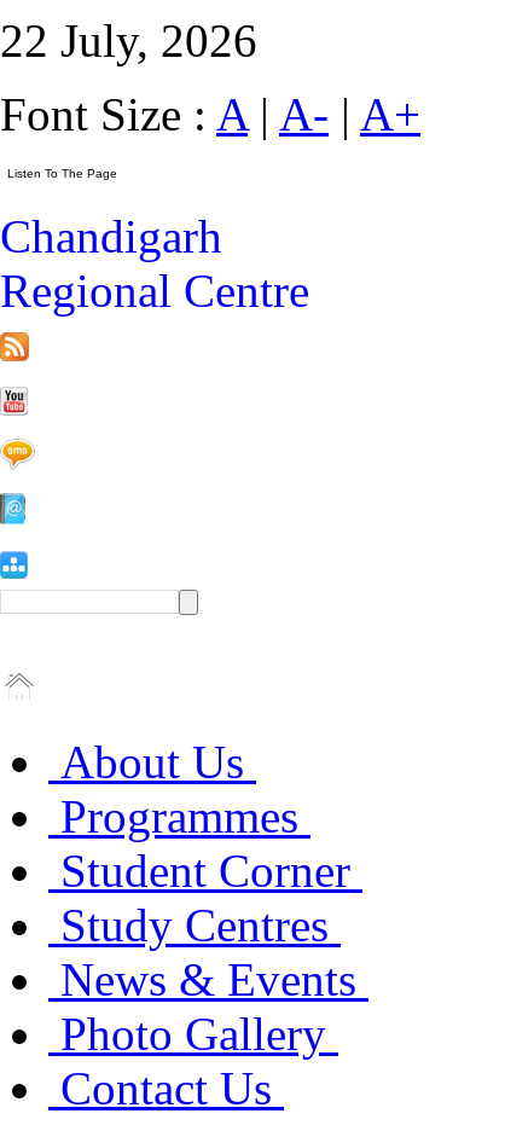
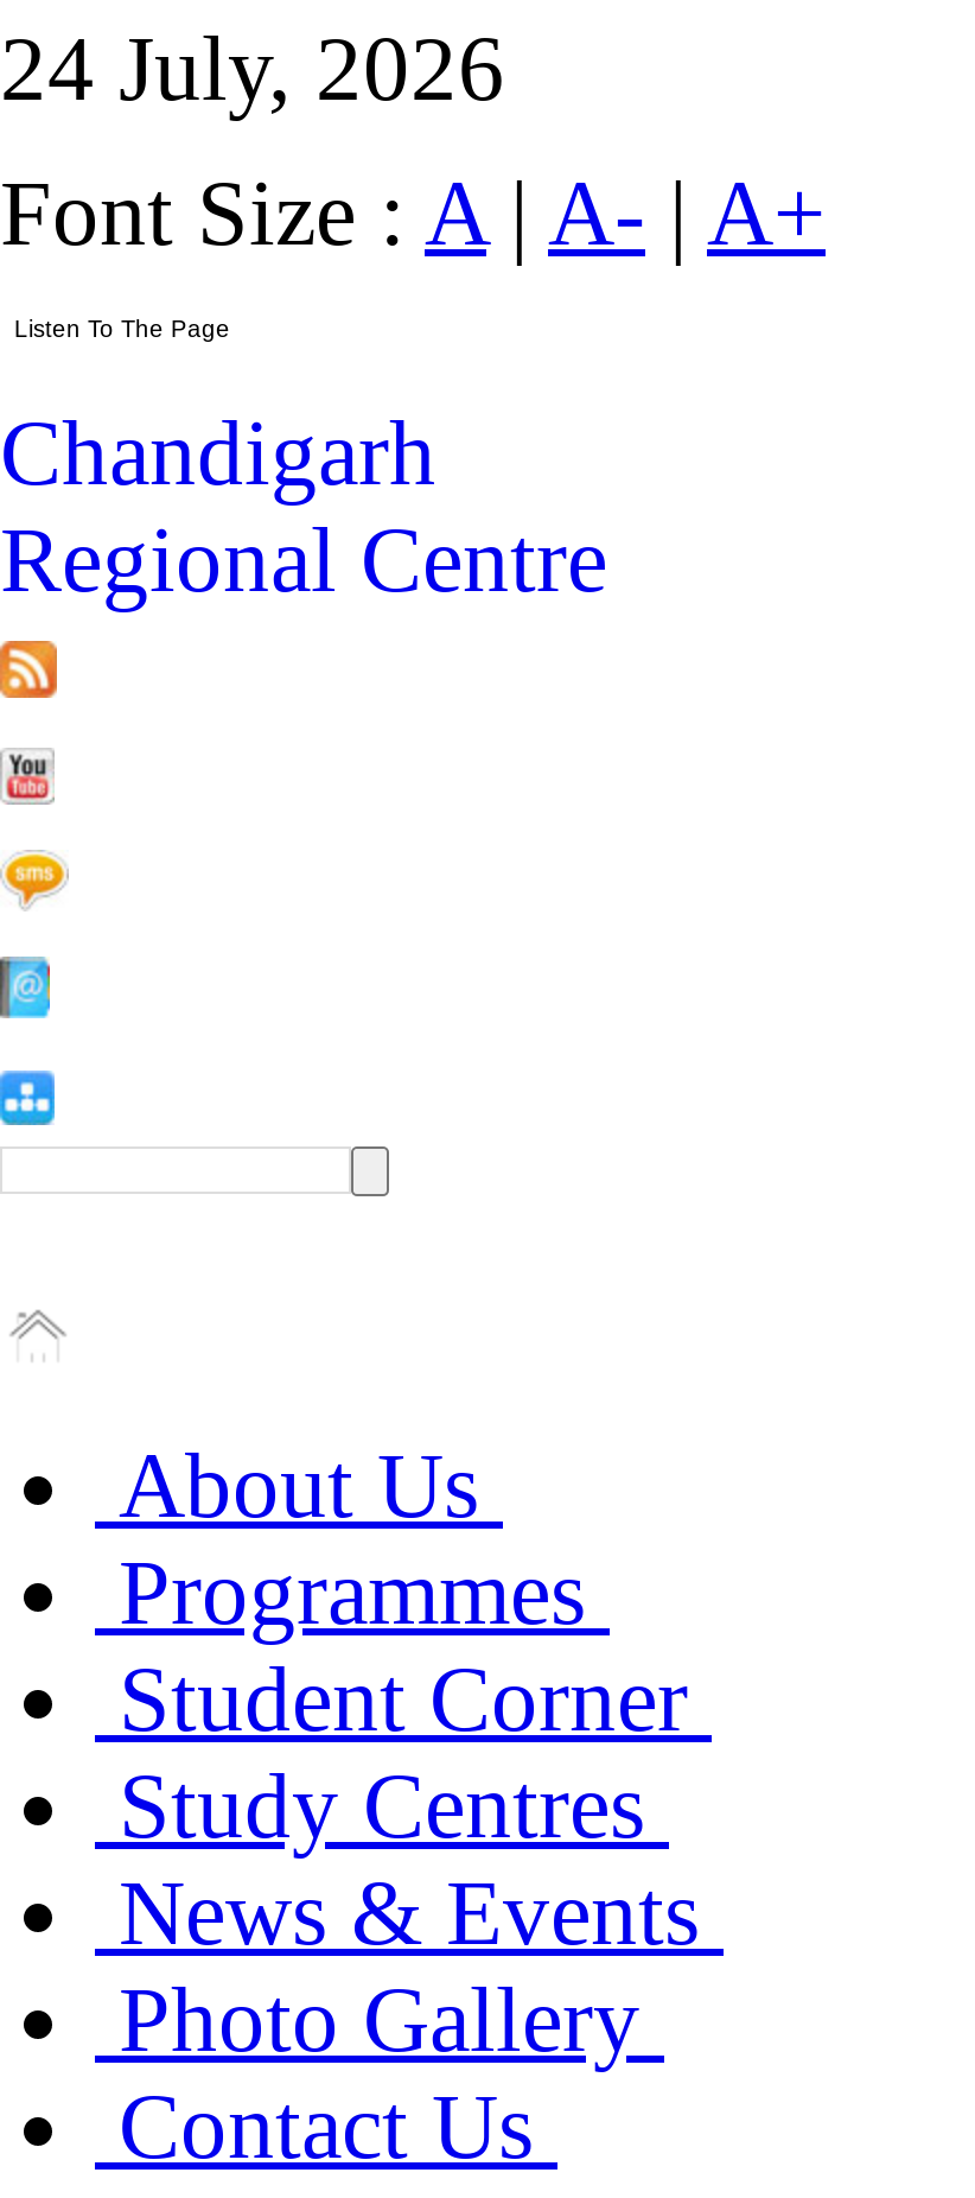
- 22 July, 2026
+ 24 July, 2026
